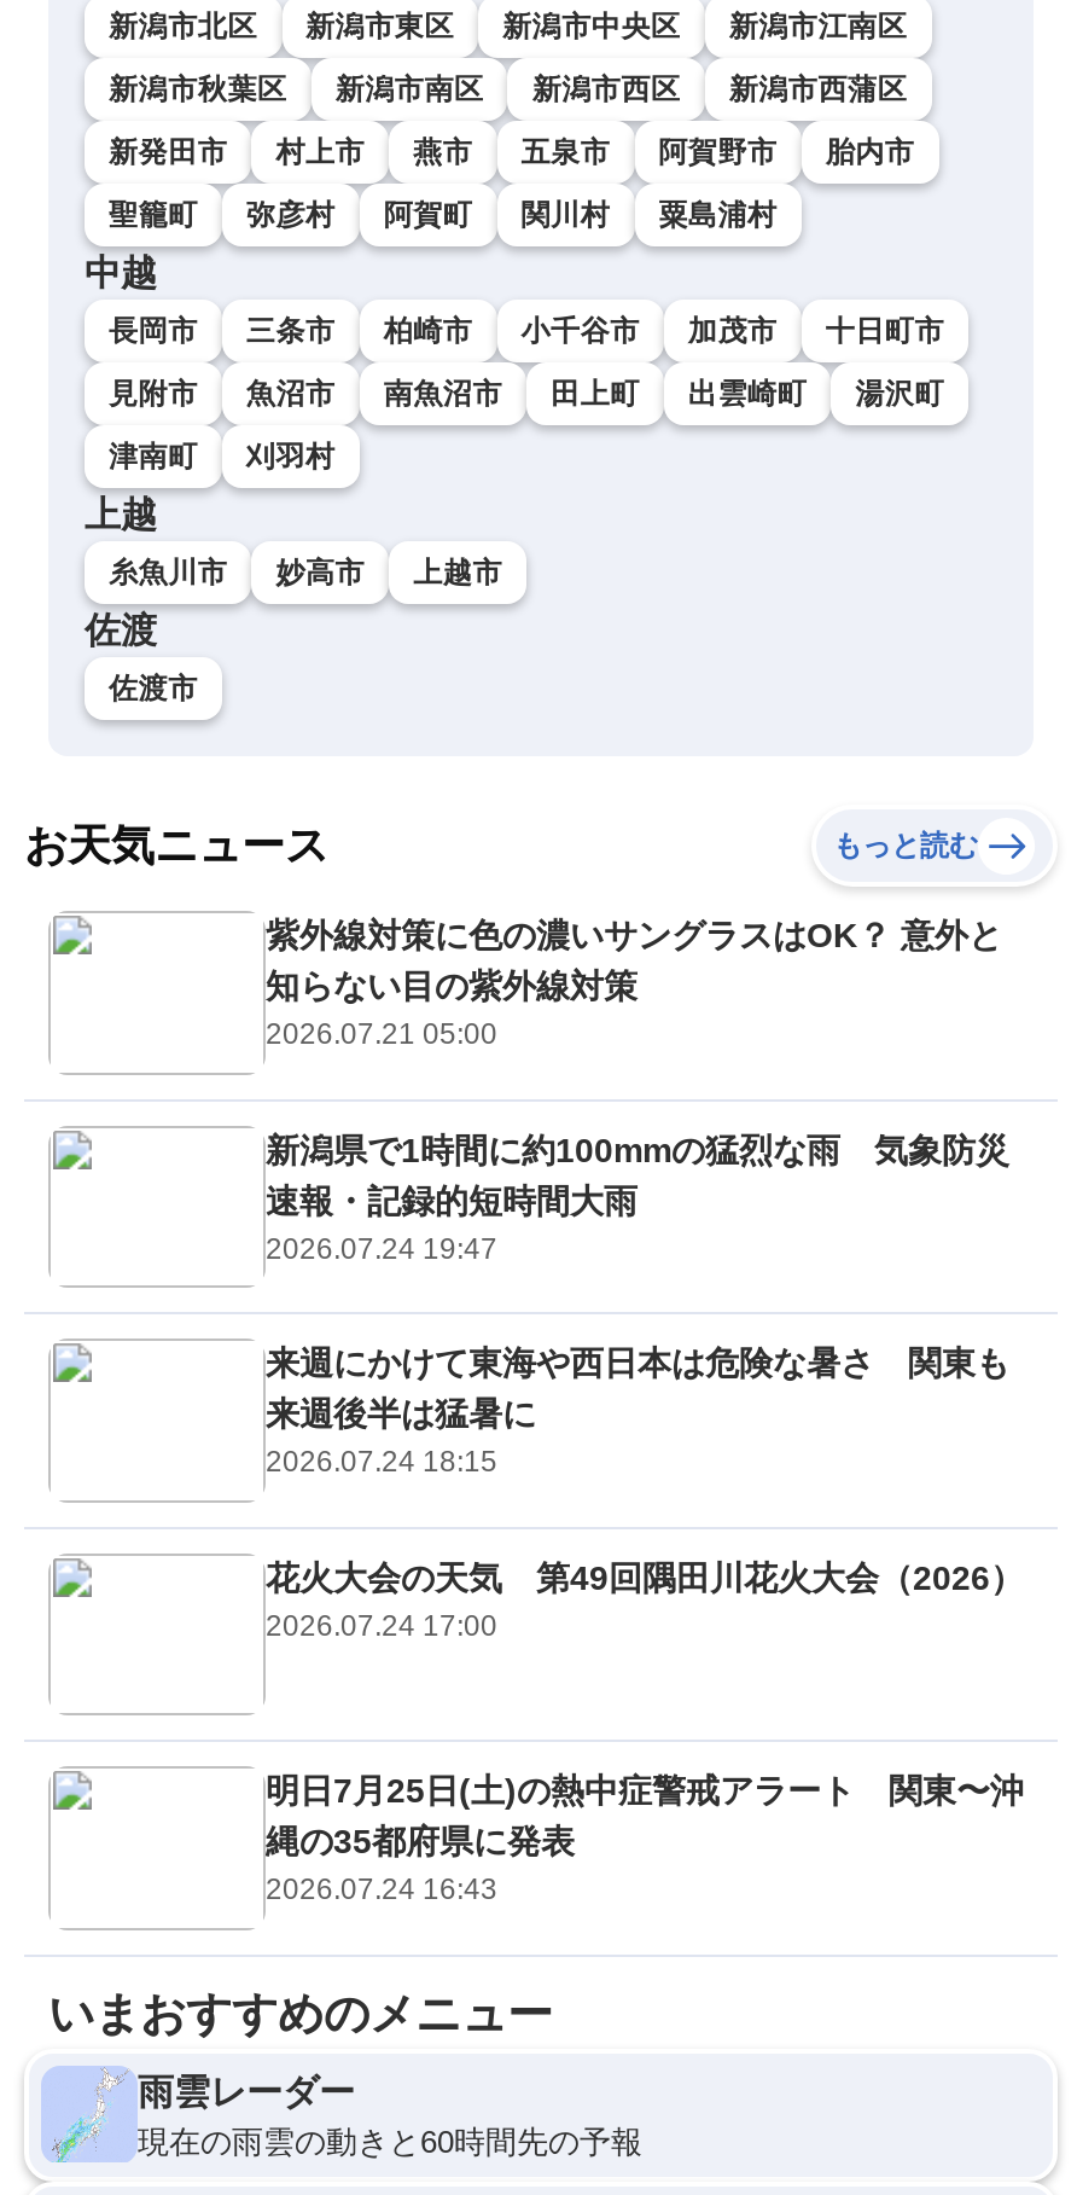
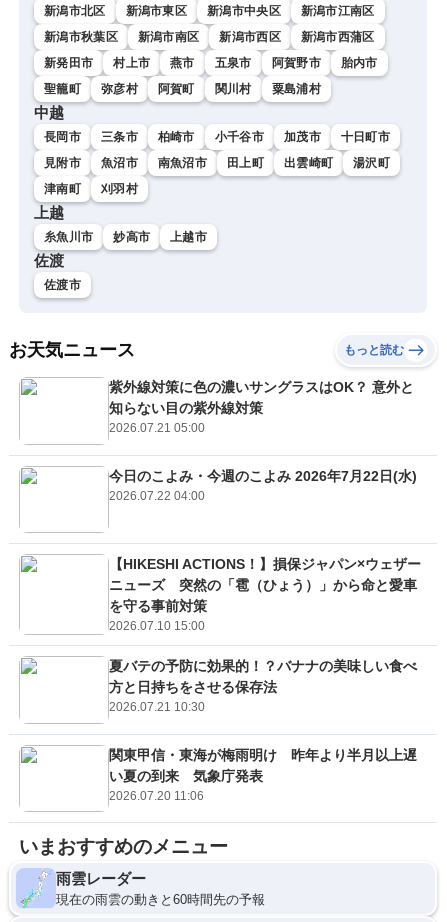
- 新潟県で1時間に約100mmの猛烈な雨 気象防災
- 速報・記録的短時間大雨
- 2026.07.24 19:47
+ 今日のこよみ・今週のこよみ 2026年7月22日(水)
+ 2026.07.22 04:00

- 来週にかけて東海や西日本は危険な暑さ 関東も
- 来週後半は猛暑に
- 2026.07.24 18:15
+ 【HIKESHI ACTIONS！】損保ジャパン×ウェザー
+ ニューズ 突然の「雹（ひょう）」から命と愛車
+ を守る事前対策
+ 2026.07.10 15:00

- 花火大会の天気 第49回隅田川花火大会（2026）
- 2026.07.24 17:00
+ 夏バテの予防に効果的！？バナナの美味しい食べ
+ 方と日持ちをさせる保存法
+ 2026.07.21 10:30

- 明日7月25日(土)の熱中症警戒アラート 関東〜沖
- 縄の35都府県に発表
- 2026.07.24 16:43
+ 関東甲信・東海が梅雨明け 昨年より半月以上遅
+ い夏の到来 気象庁発表
+ 2026.07.20 11:06
